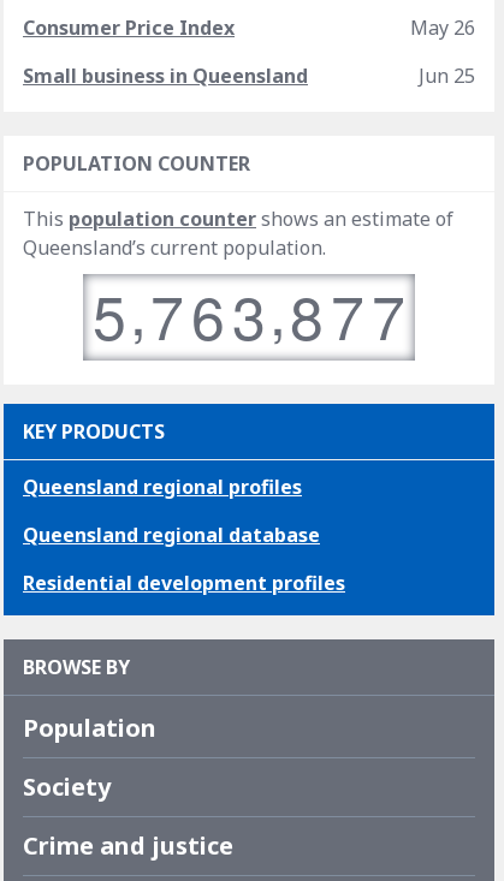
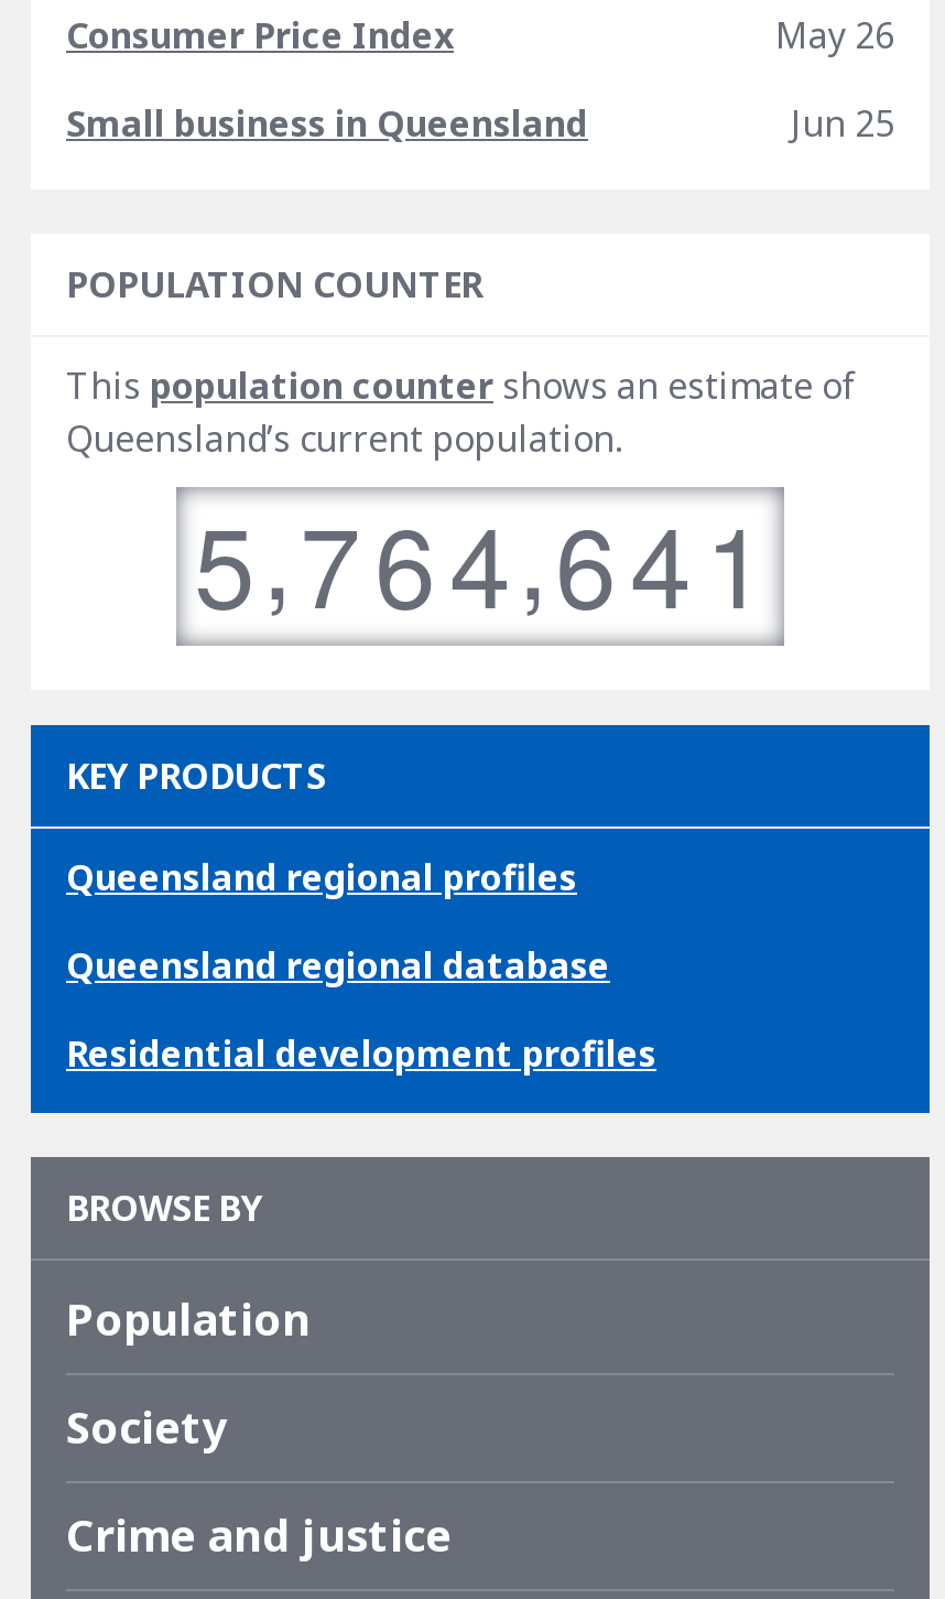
- 5 , 7 6 3 , 8 7 7
+ 5 , 7 6 4 , 6 4 1
